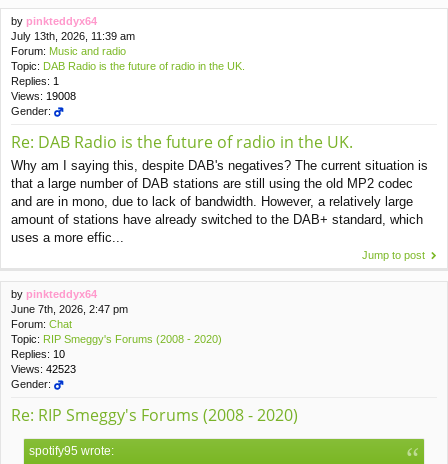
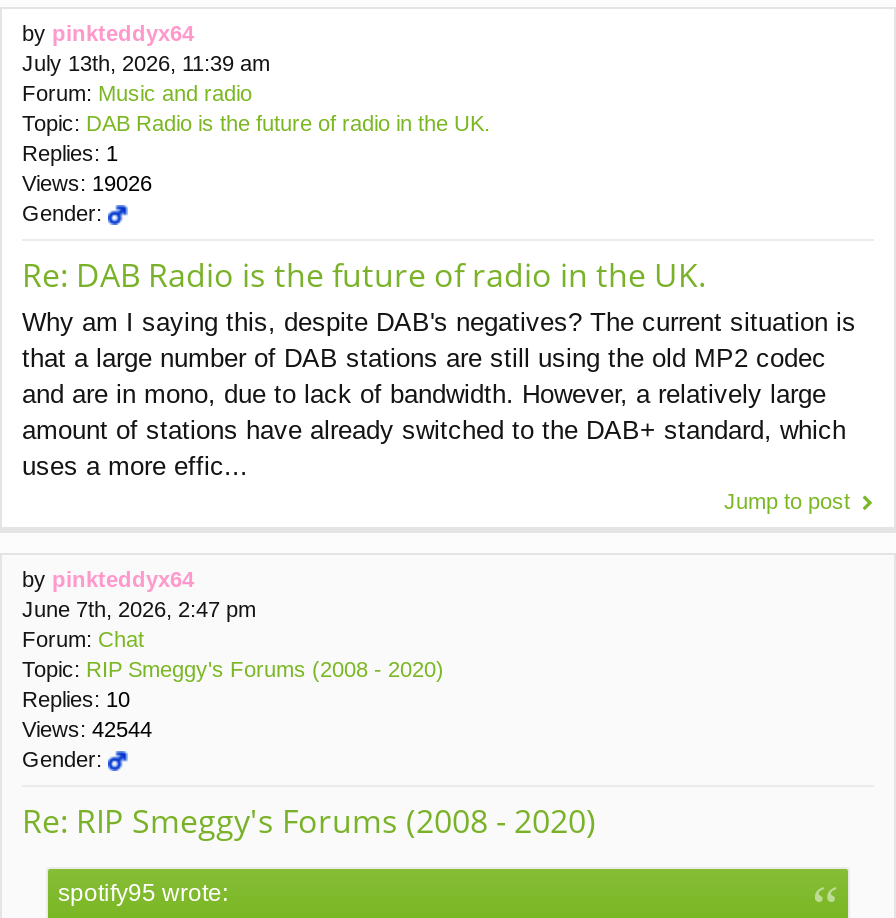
- Views: 19008
+ Views: 19026

- Views: 42523
+ Views: 42544
